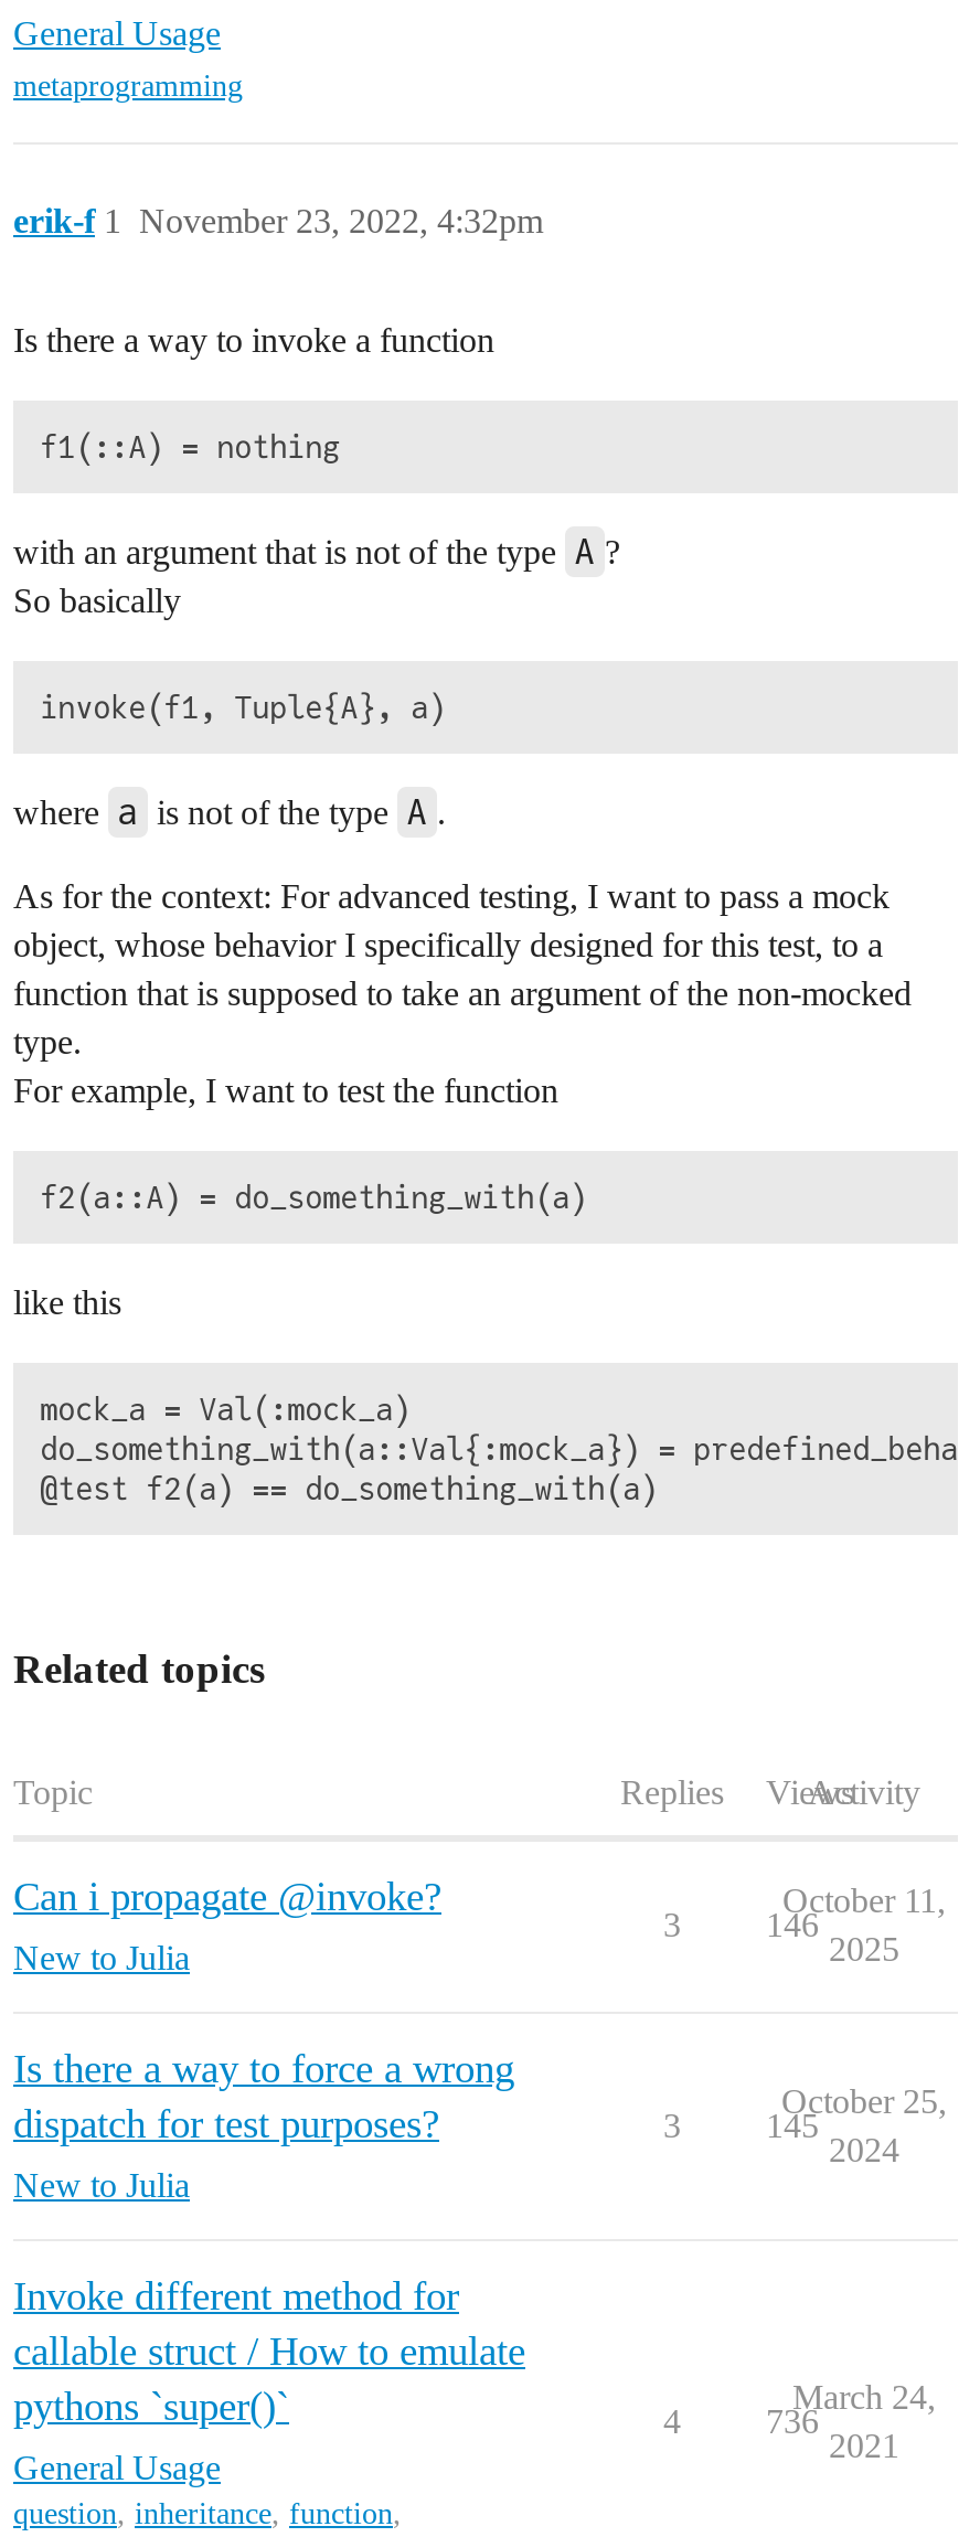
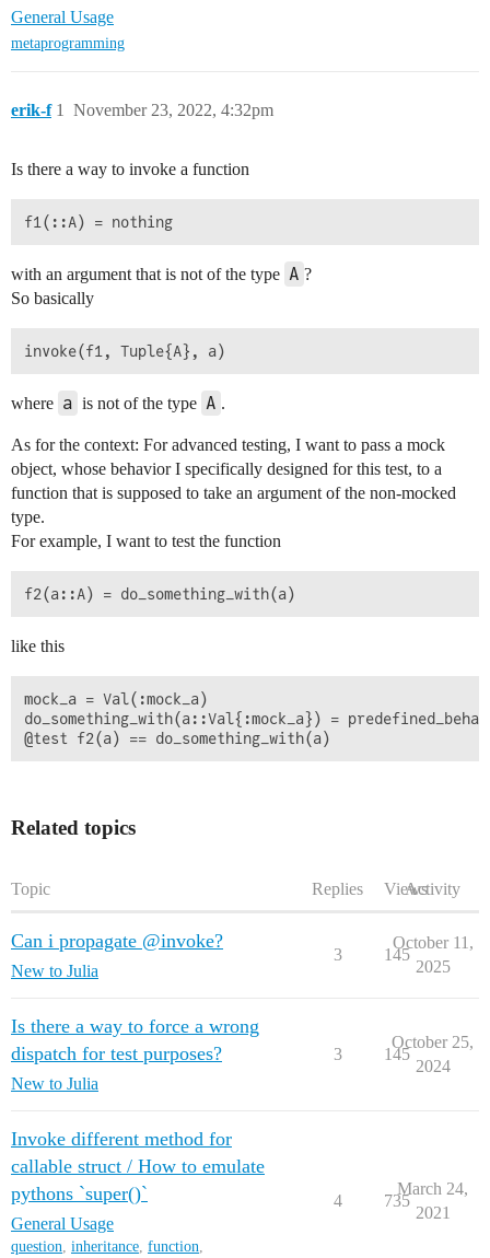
- 146
+ 145

- 736
+ 735
